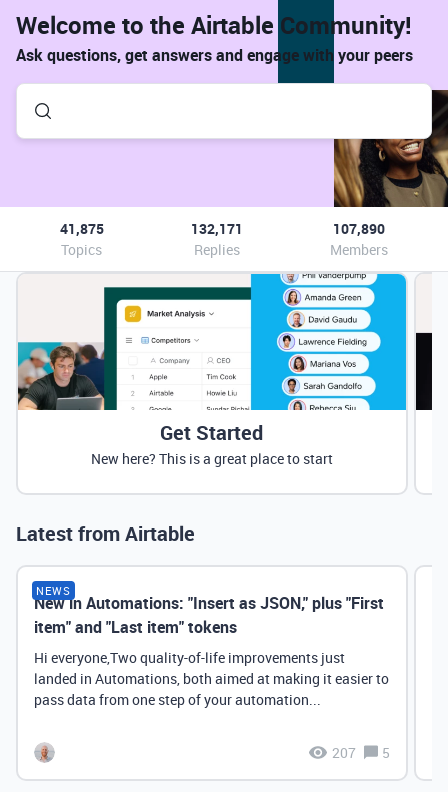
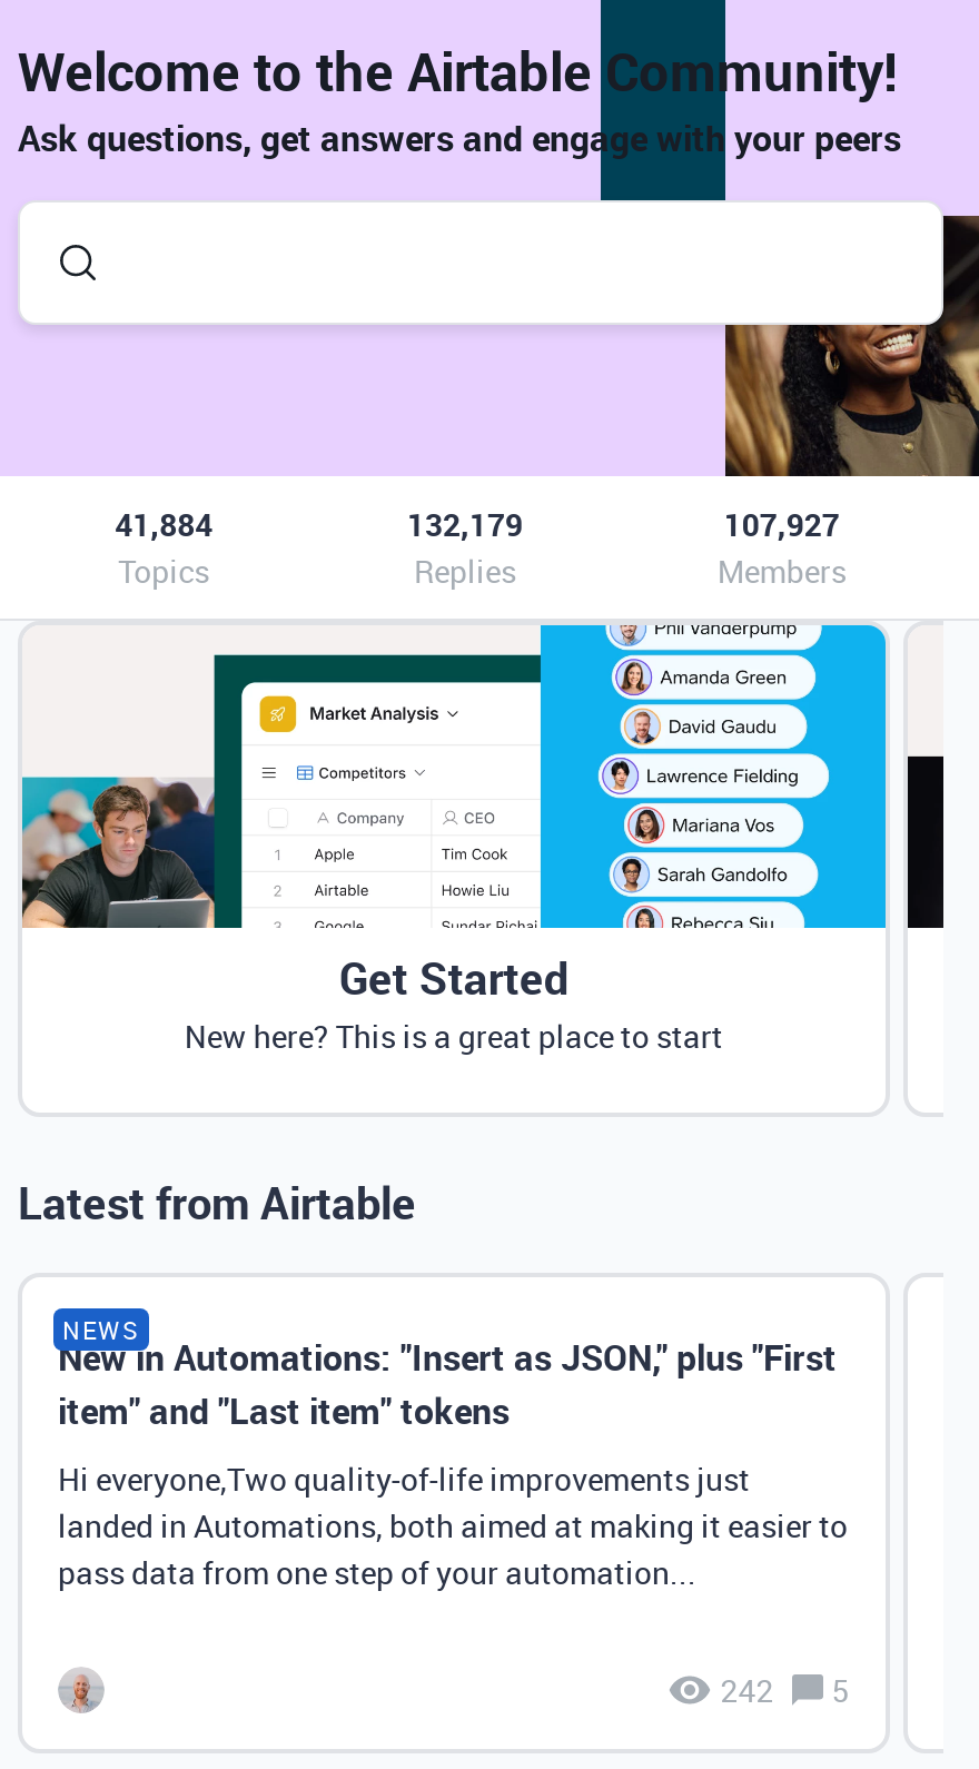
- 41,875
+ 41,884

- 132,171
+ 132,179

- 107,890
+ 107,927

- 207 5
+ 242 5
